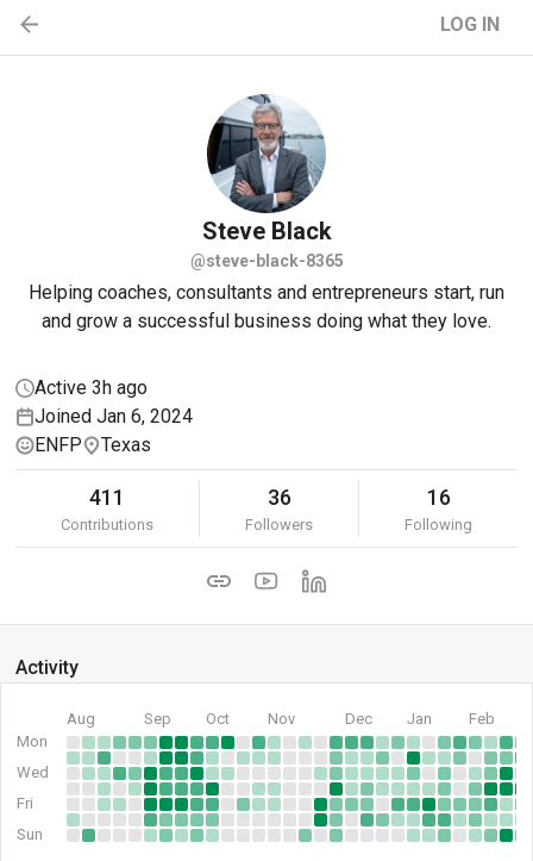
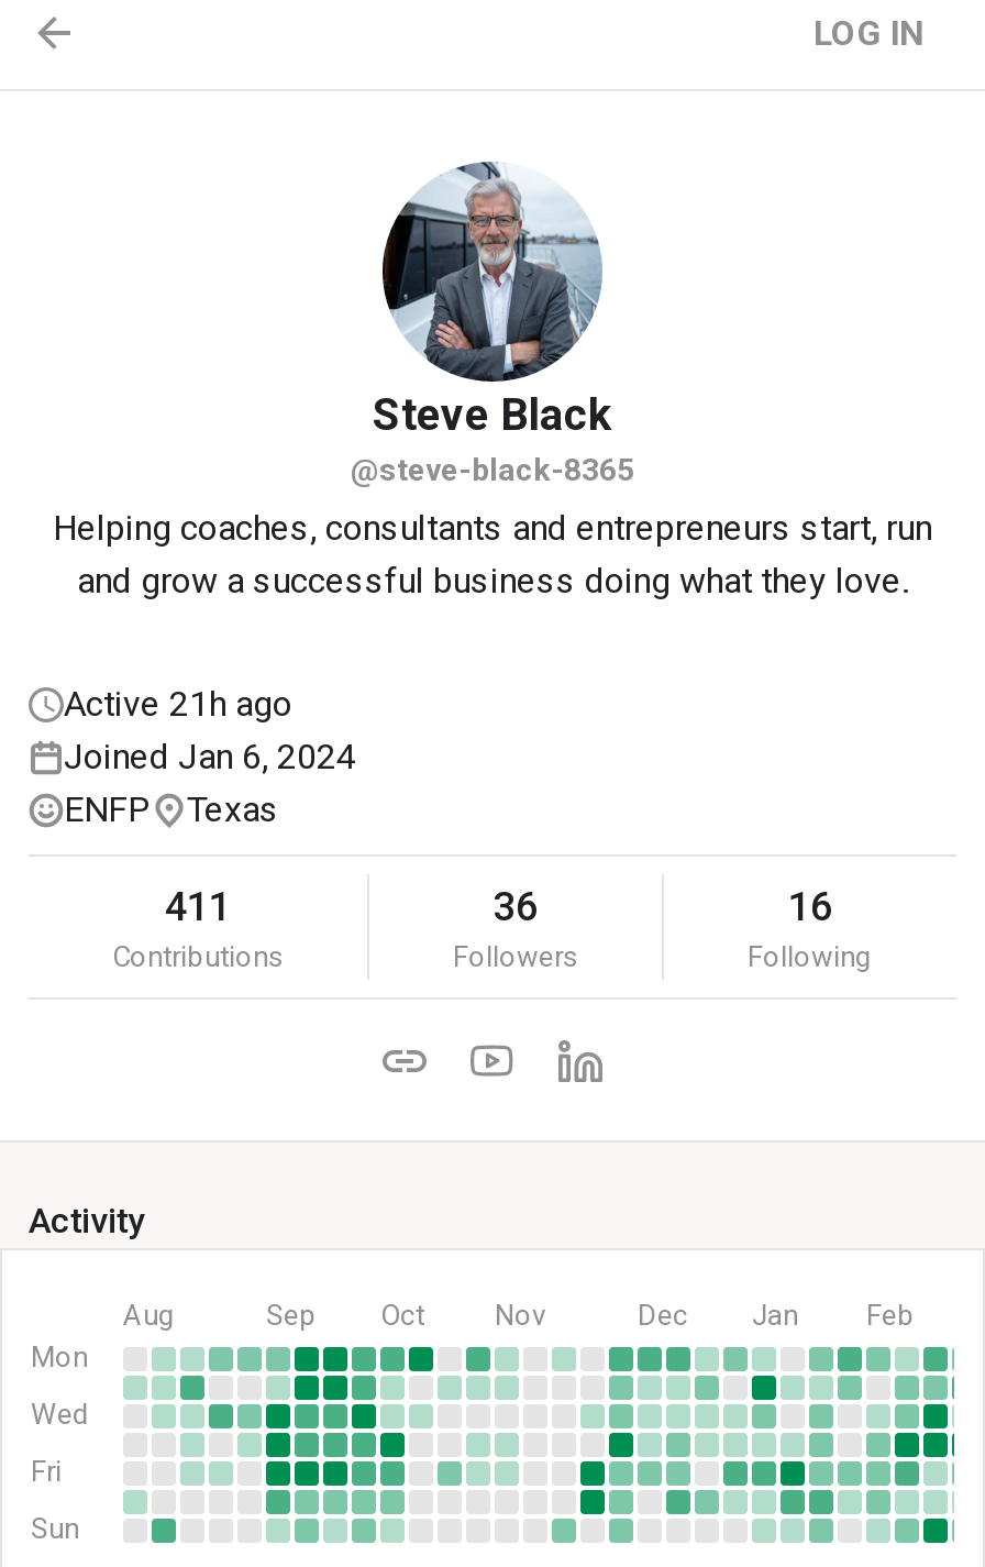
- Active 3h ago
+ Active 21h ago
